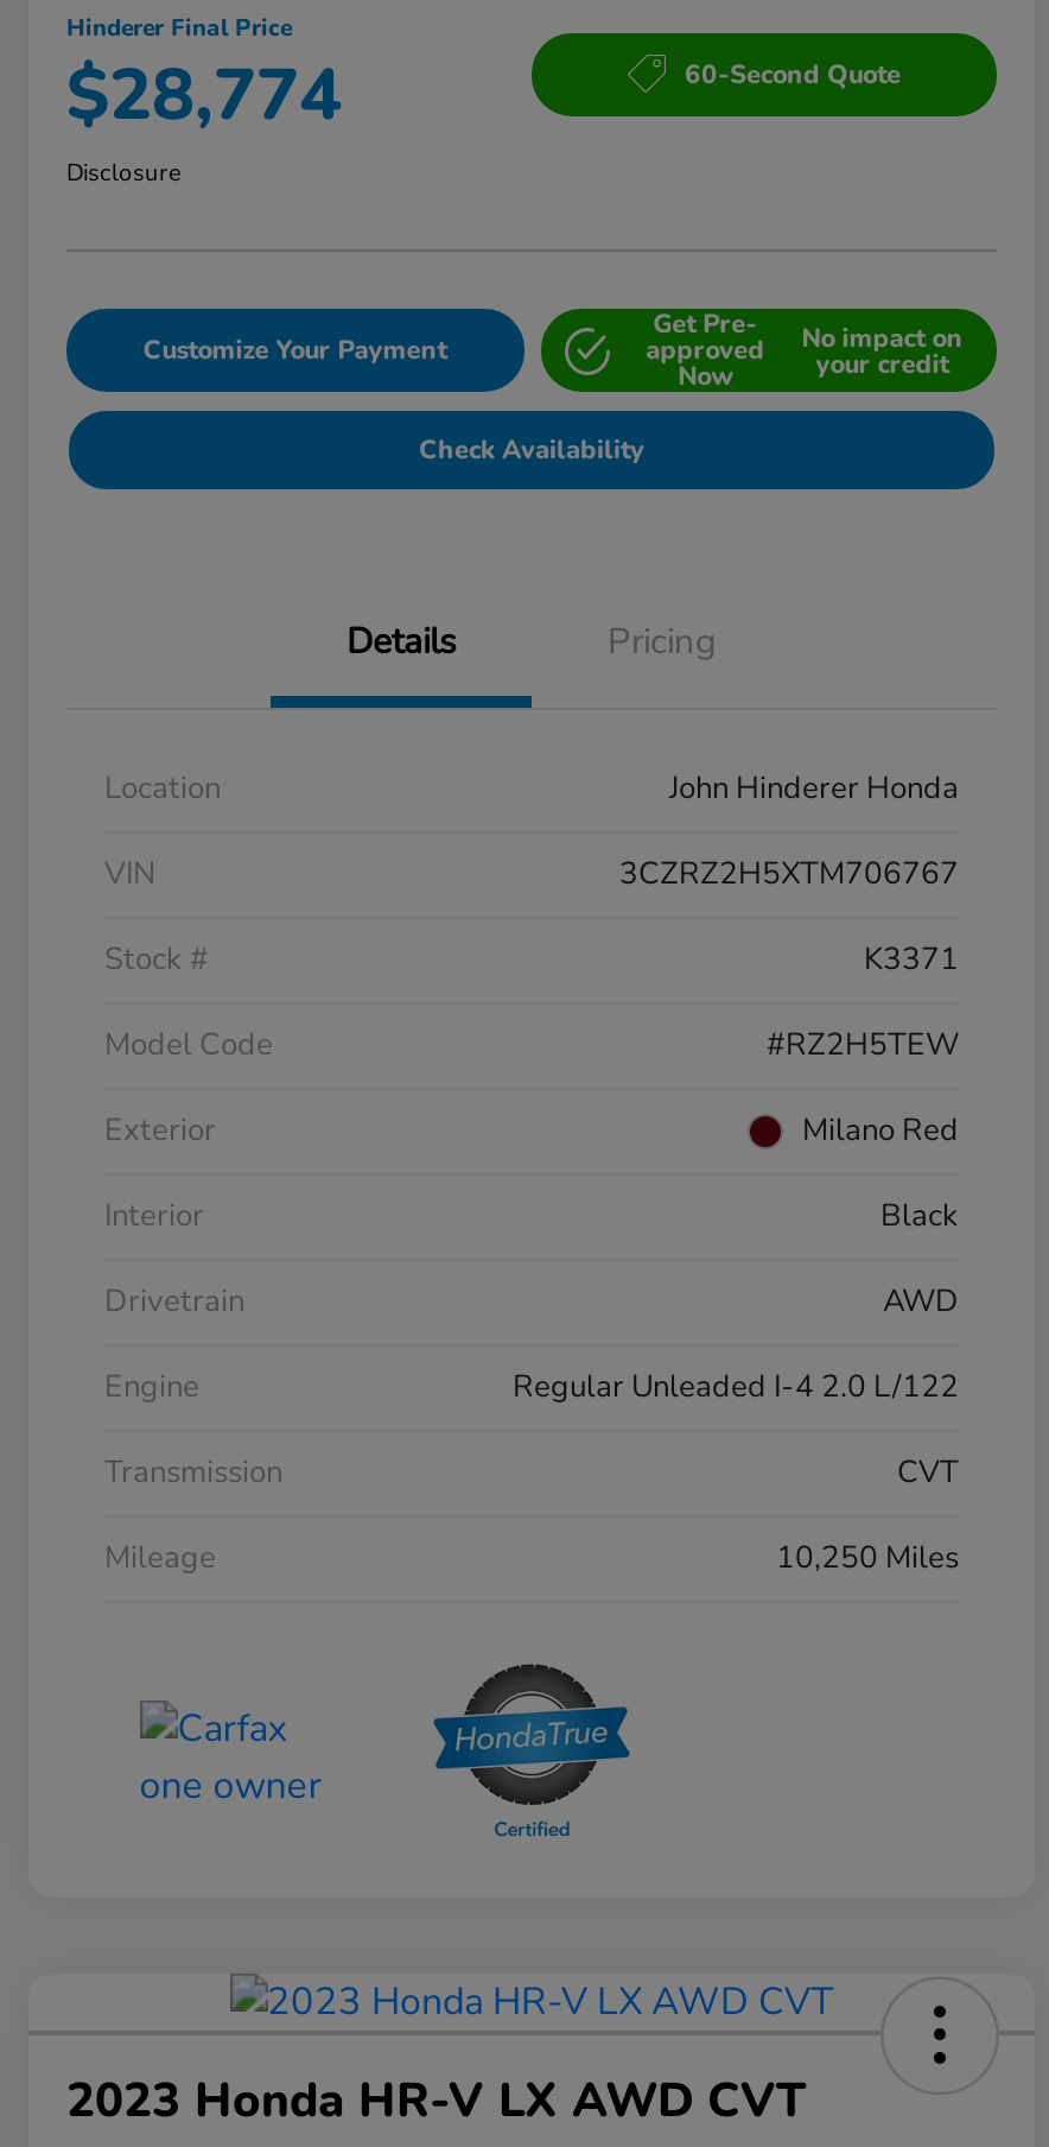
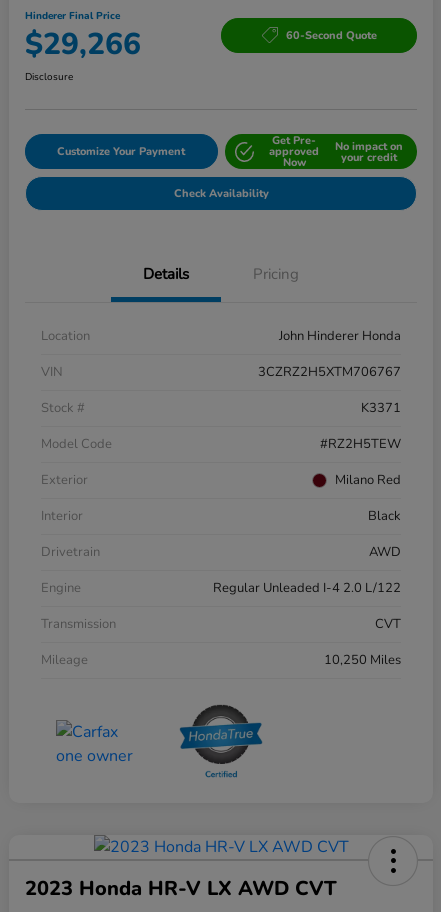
- $28,774
+ $29,266
